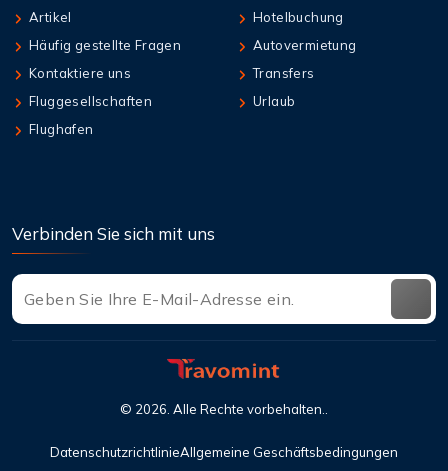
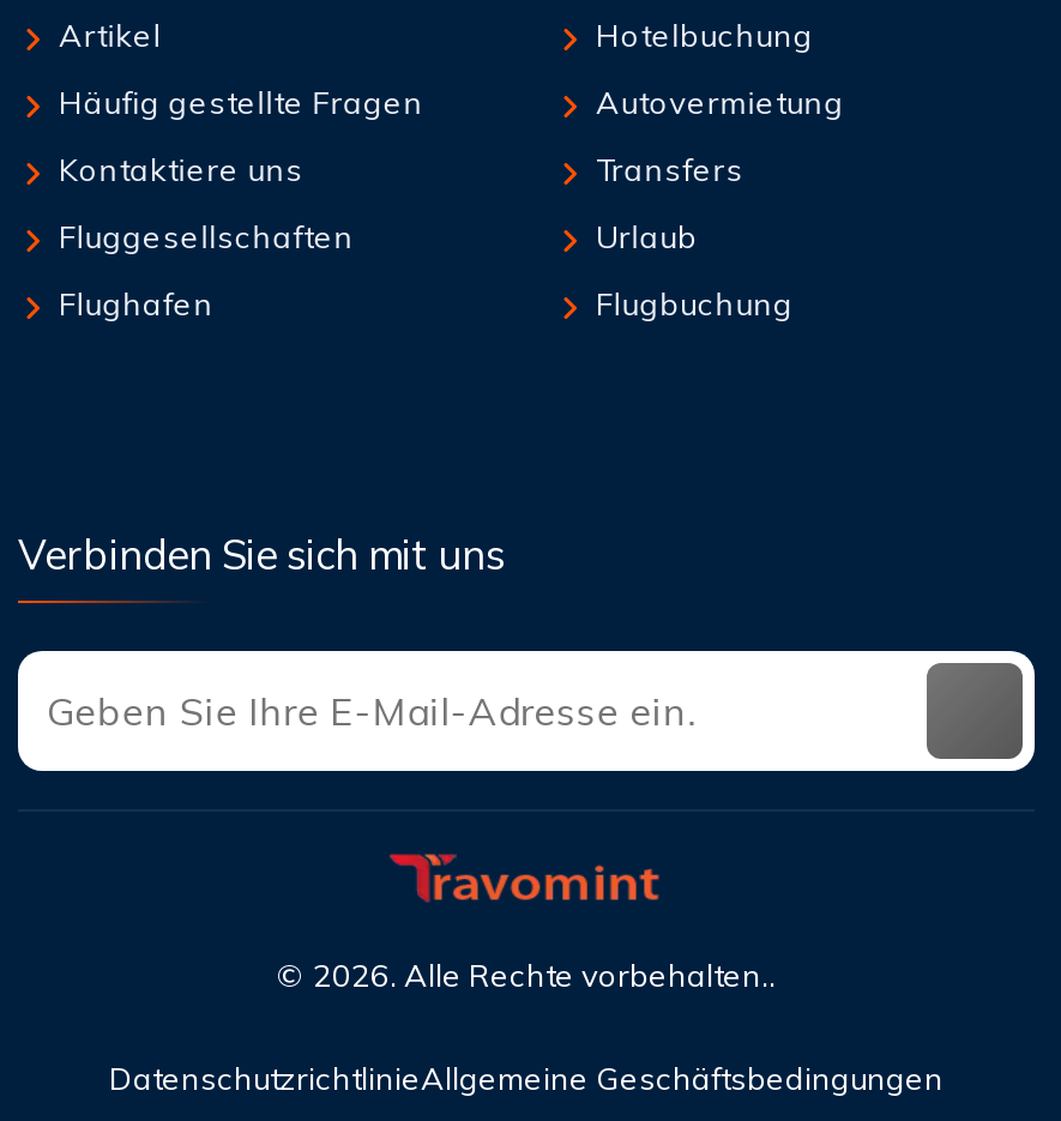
+ Flugbuchung
